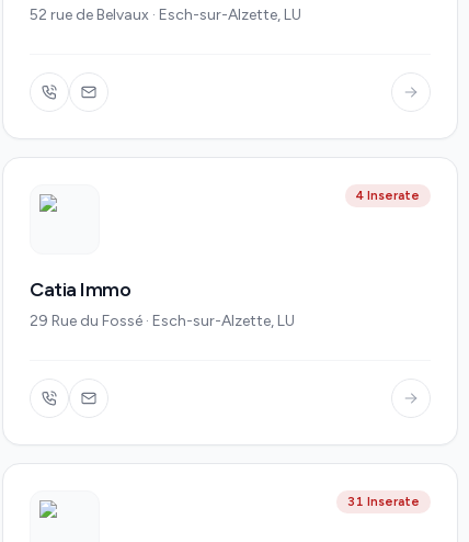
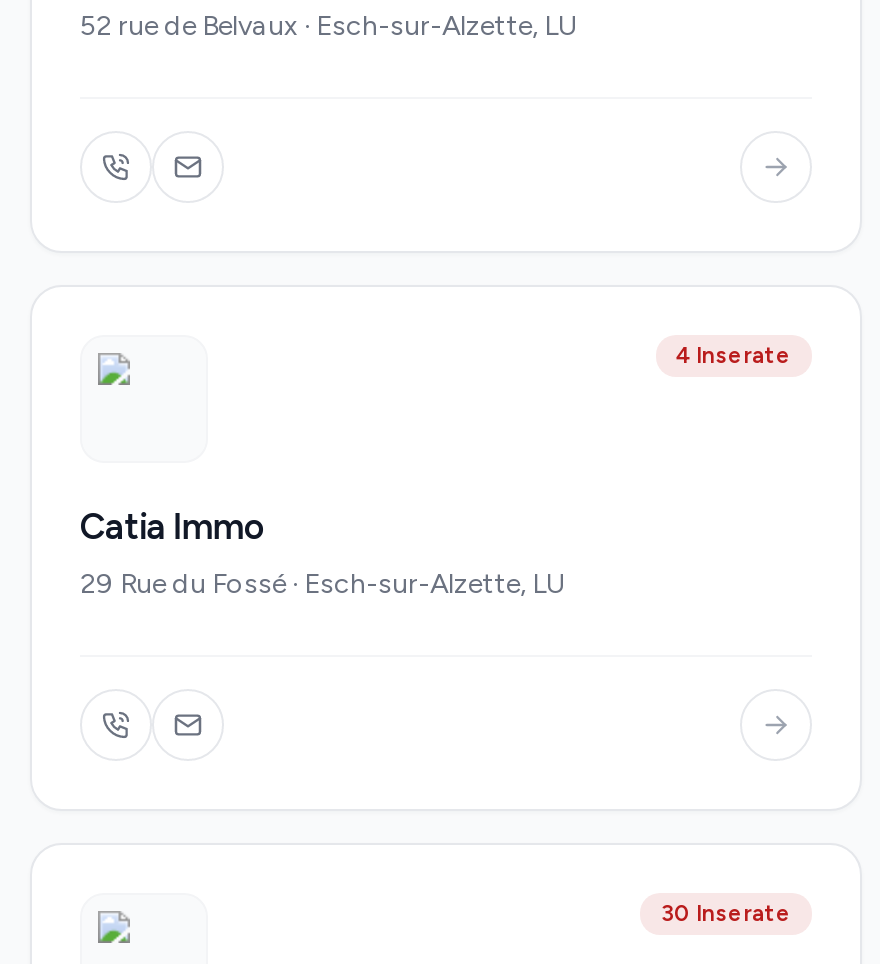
- 31 Inserate
+ 30 Inserate
